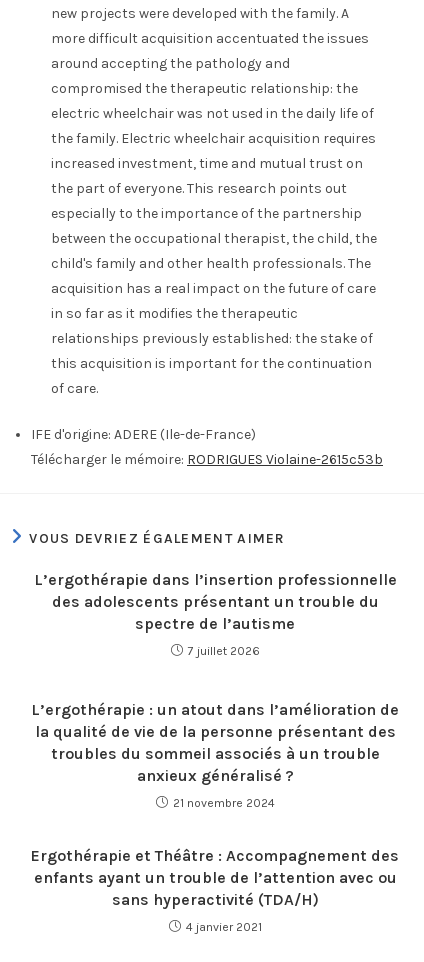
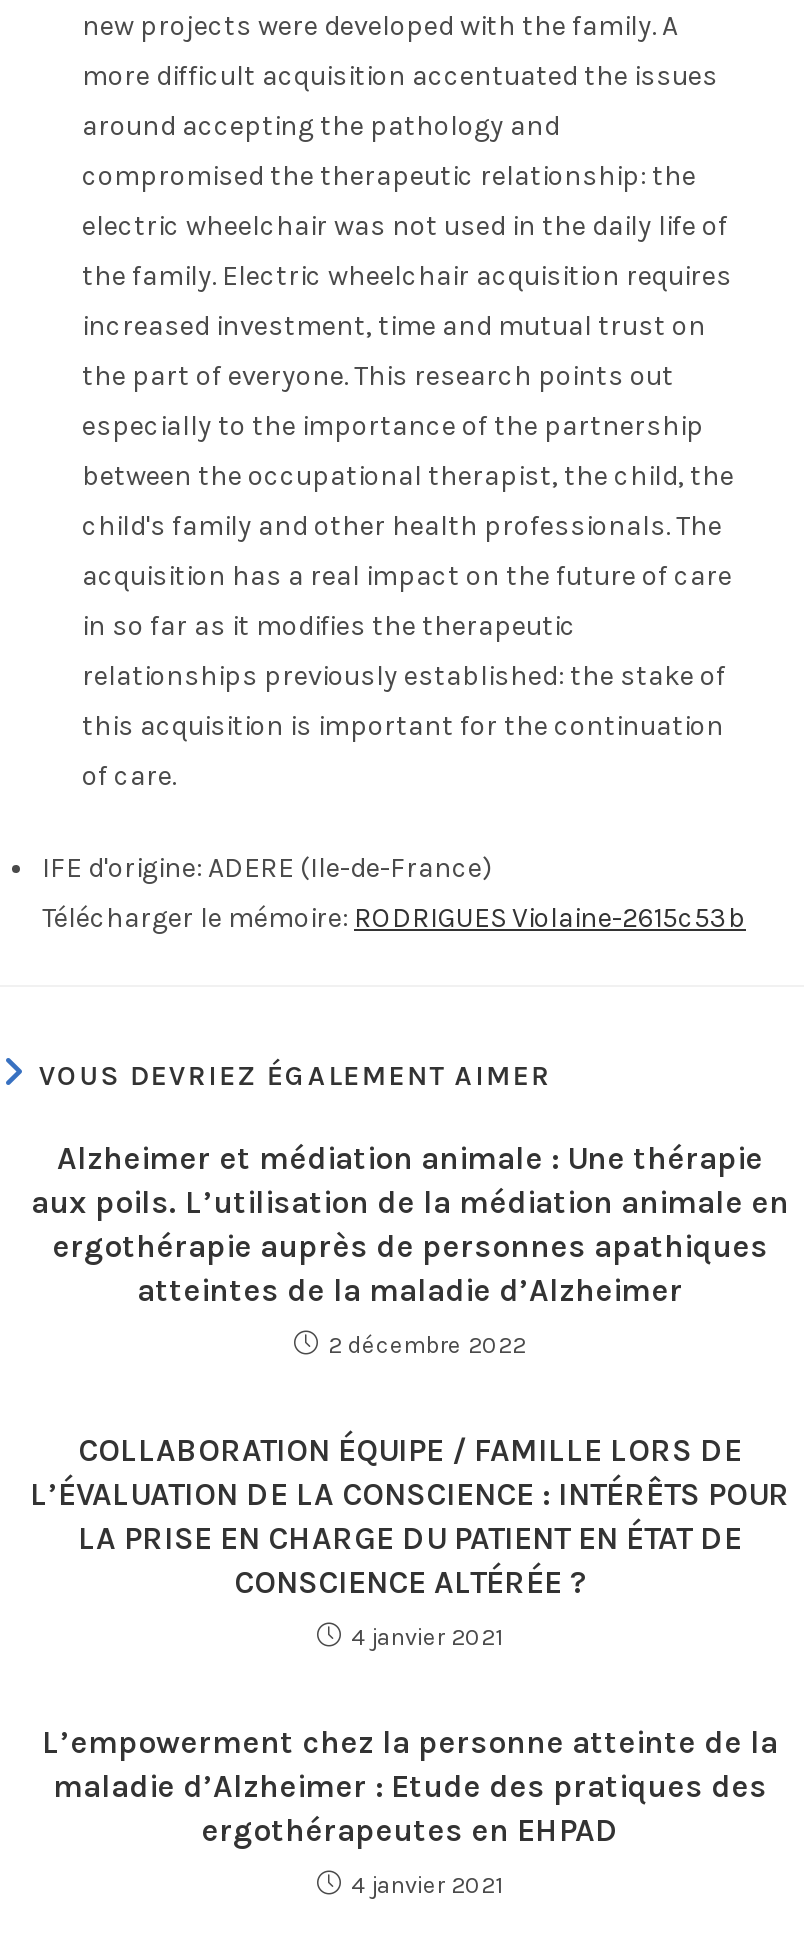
- L’ergothérapie dans l’insertion professionnelle
- des adolescents présentant un trouble du
- spectre de l’autisme
+ Alzheimer et médiation animale : Une thérapie
+ aux poils. L’utilisation de la médiation animale en
+ ergothérapie auprès de personnes apathiques
+ atteintes de la maladie d’Alzheimer

- 7 juillet 2026
+ 2 décembre 2022

- L’ergothérapie : un atout dans l’amélioration de
- la qualité de vie de la personne présentant des
- troubles du sommeil associés à un trouble
- anxieux généralisé ?
+ COLLABORATION ÉQUIPE / FAMILLE LORS DE
+ L’ÉVALUATION DE LA CONSCIENCE : INTÉRÊTS POUR
+ LA PRISE EN CHARGE DU PATIENT EN ÉTAT DE
+ CONSCIENCE ALTÉRÉE ?

- 21 novembre 2024
+ 4 janvier 2021

- Ergothérapie et Théâtre : Accompagnement des
- enfants ayant un trouble de l’attention avec ou
- sans hyperactivité (TDA/H)
+ L’empowerment chez la personne atteinte de la
+ maladie d’Alzheimer : Etude des pratiques des
+ ergothérapeutes en EHPAD
